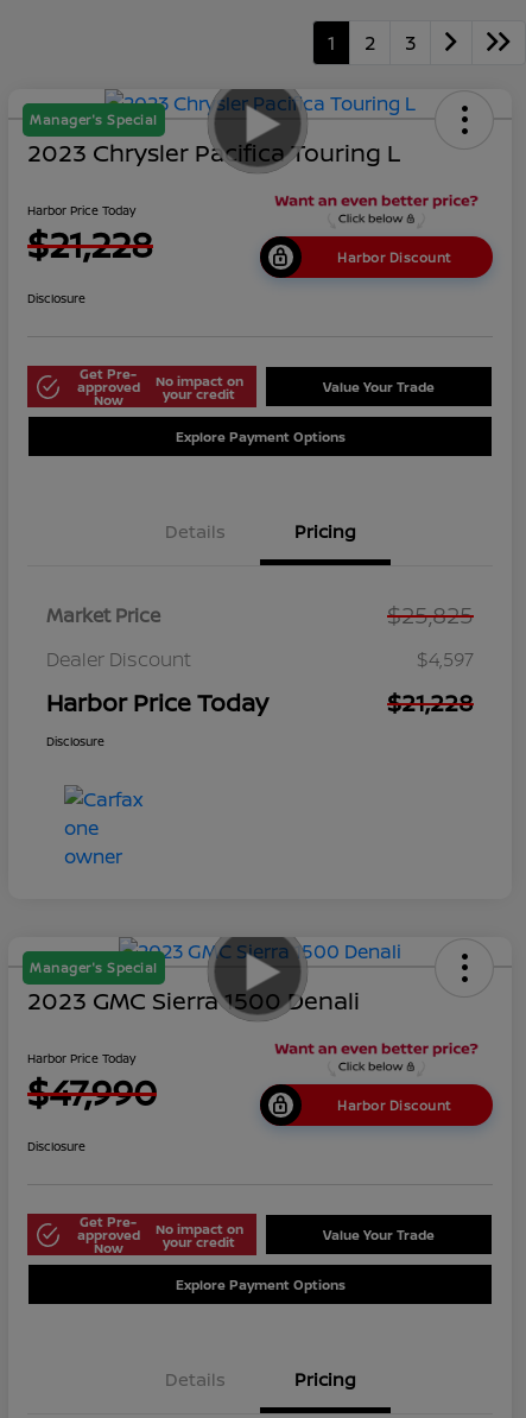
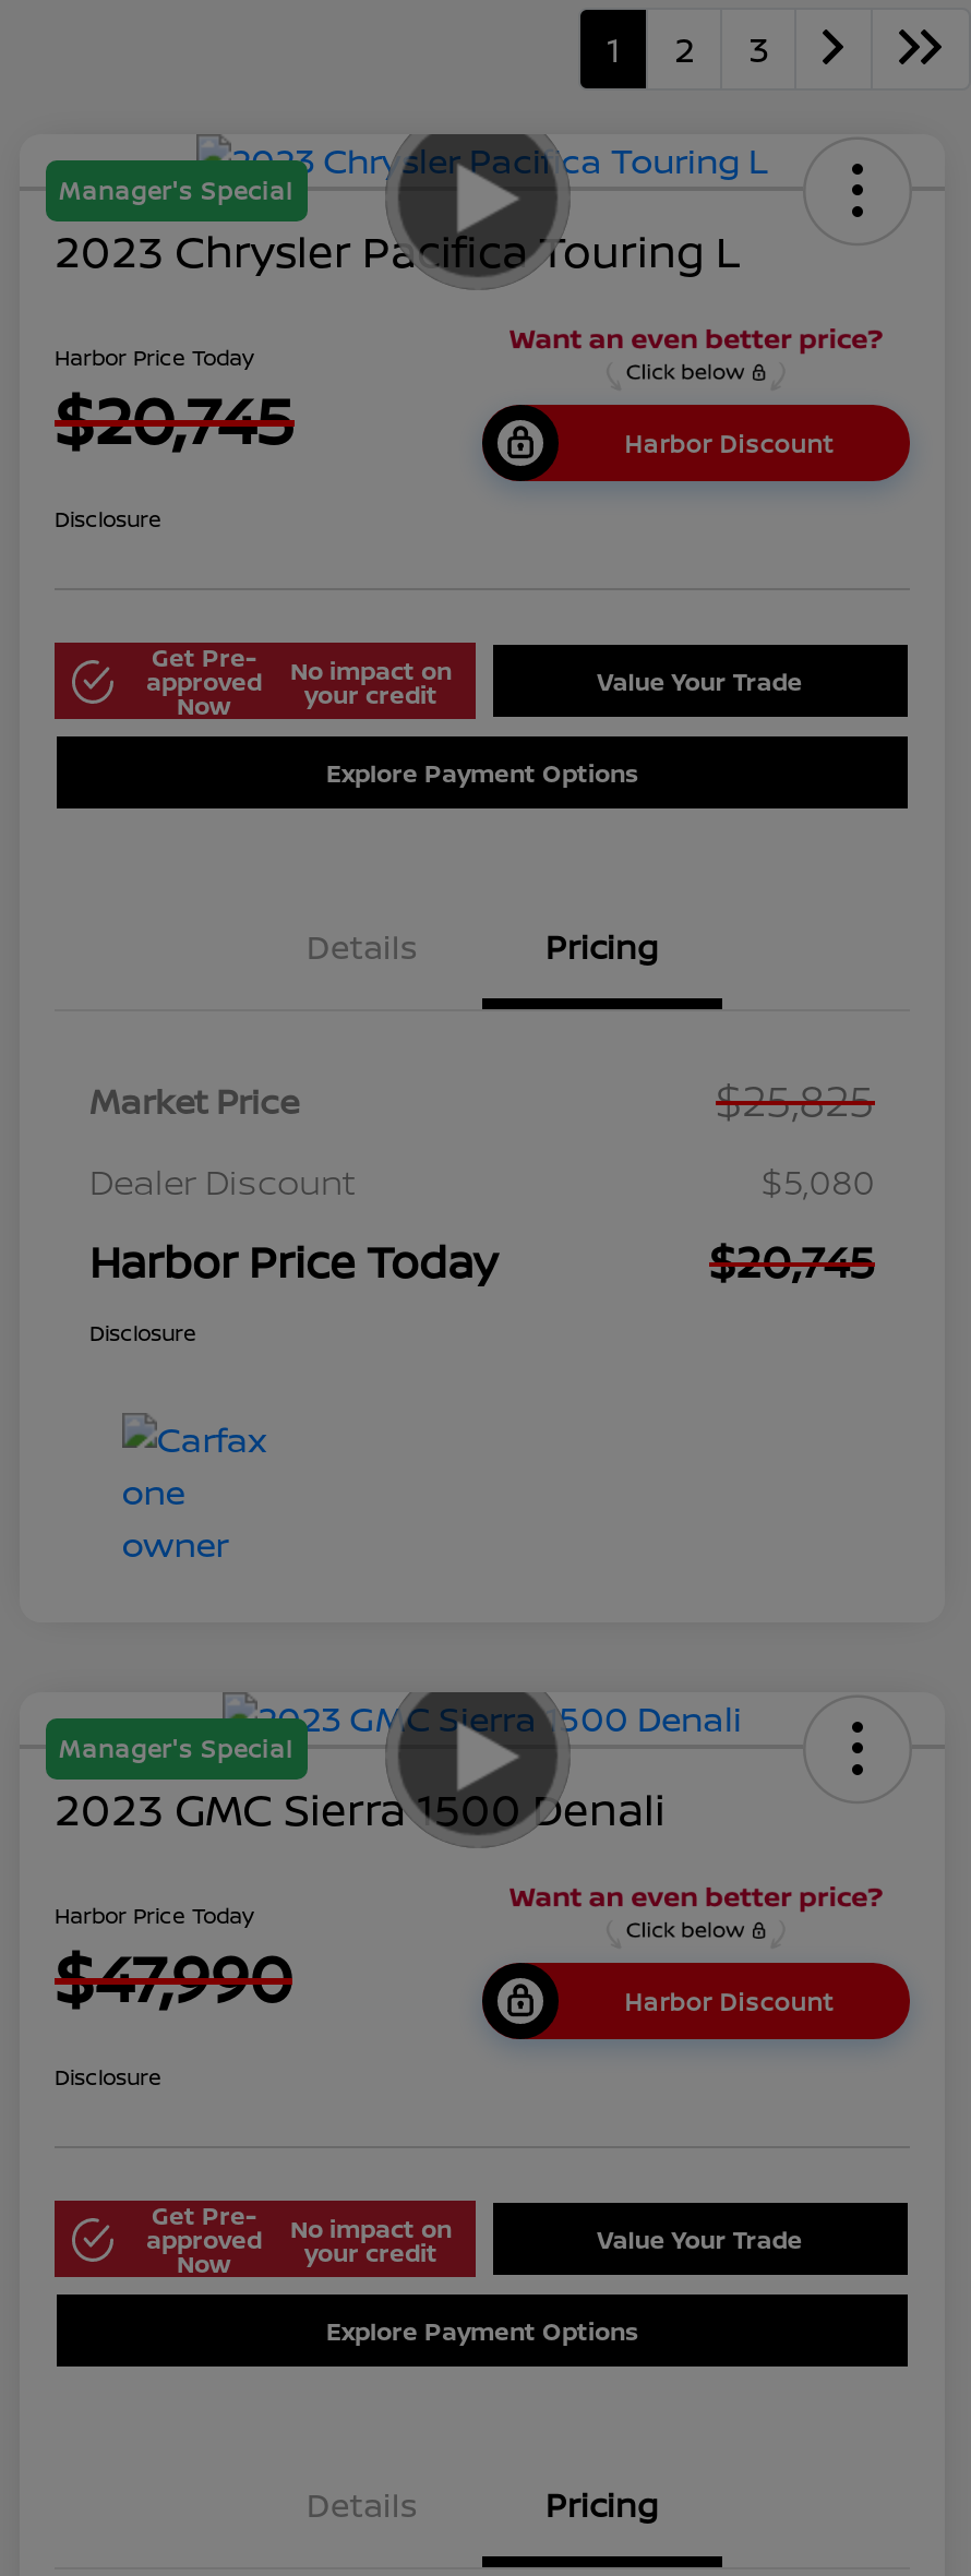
- $21,228
+ $20,745

- $4,597
+ $5,080

- $21,228
+ $20,745
